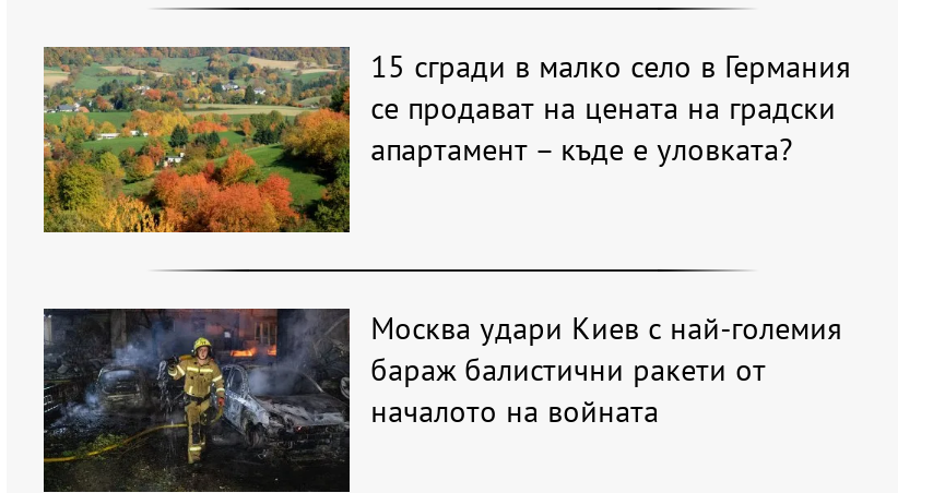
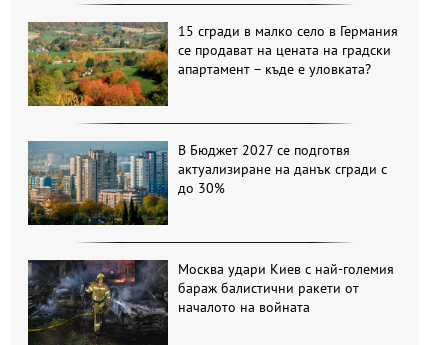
+ [image]
+ В Бюджет 2027 се подготвя
+ актуализиране на данък сгради с
+ до 30%
